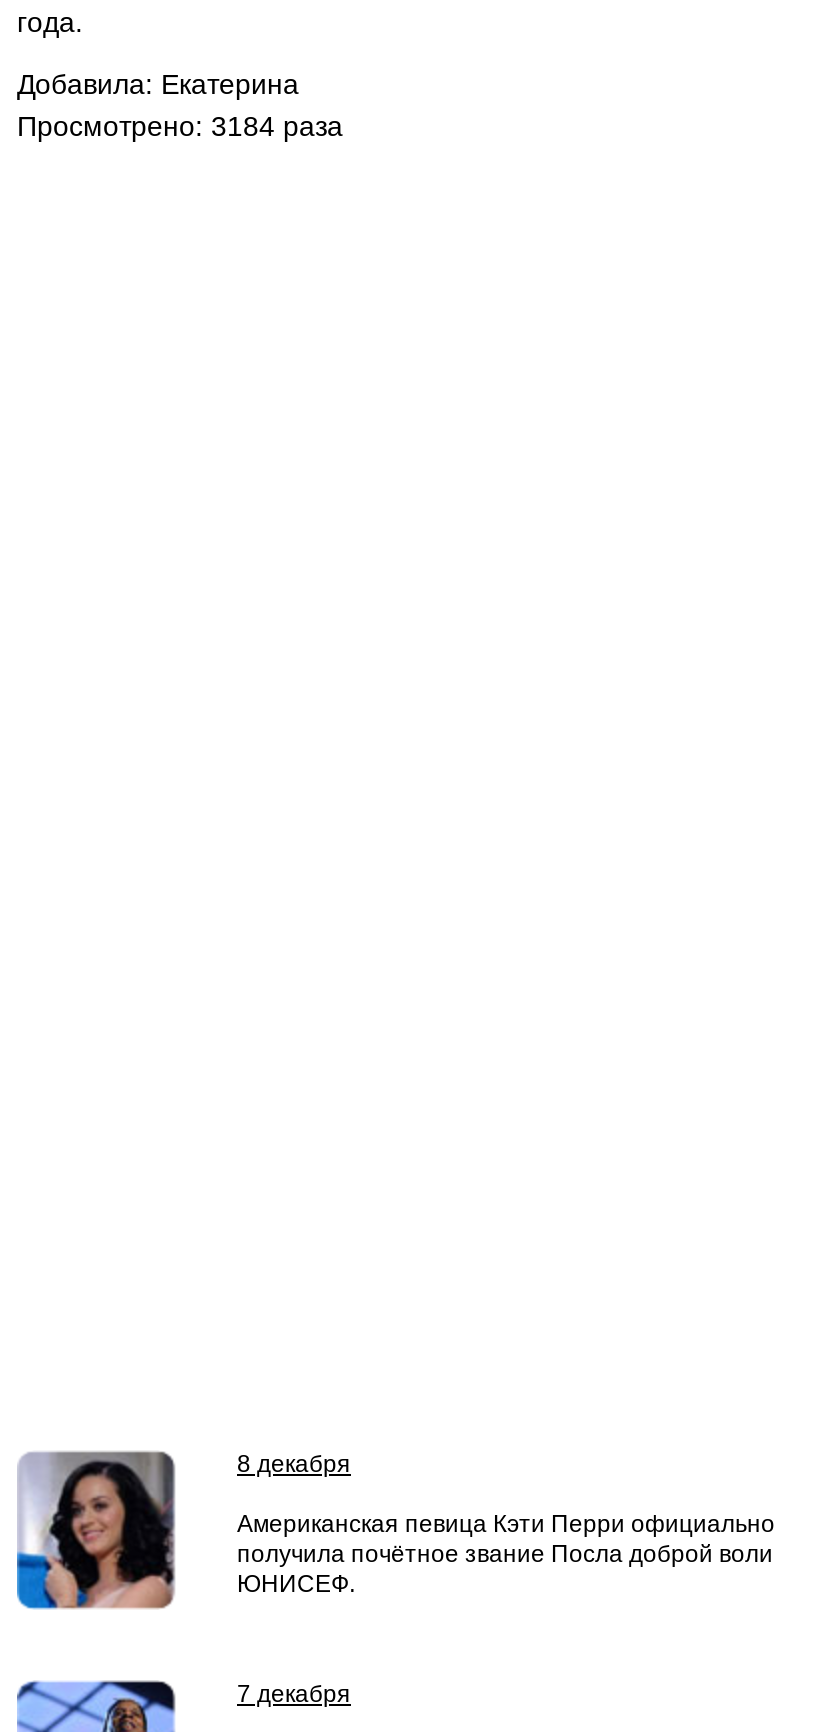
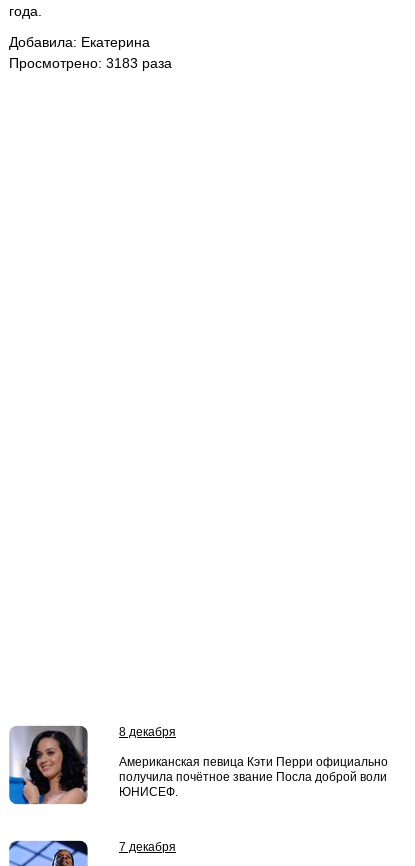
- Просмотрено: 3184 раза
+ Просмотрено: 3183 раза
